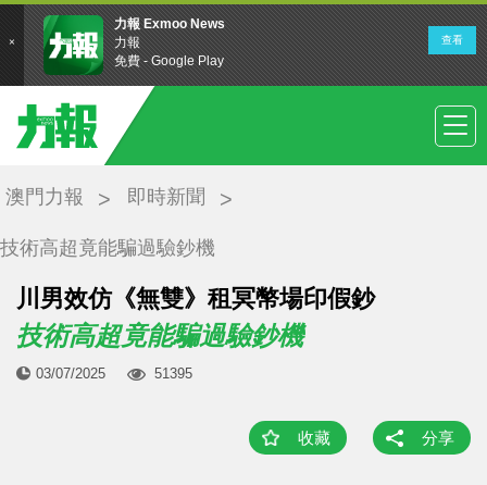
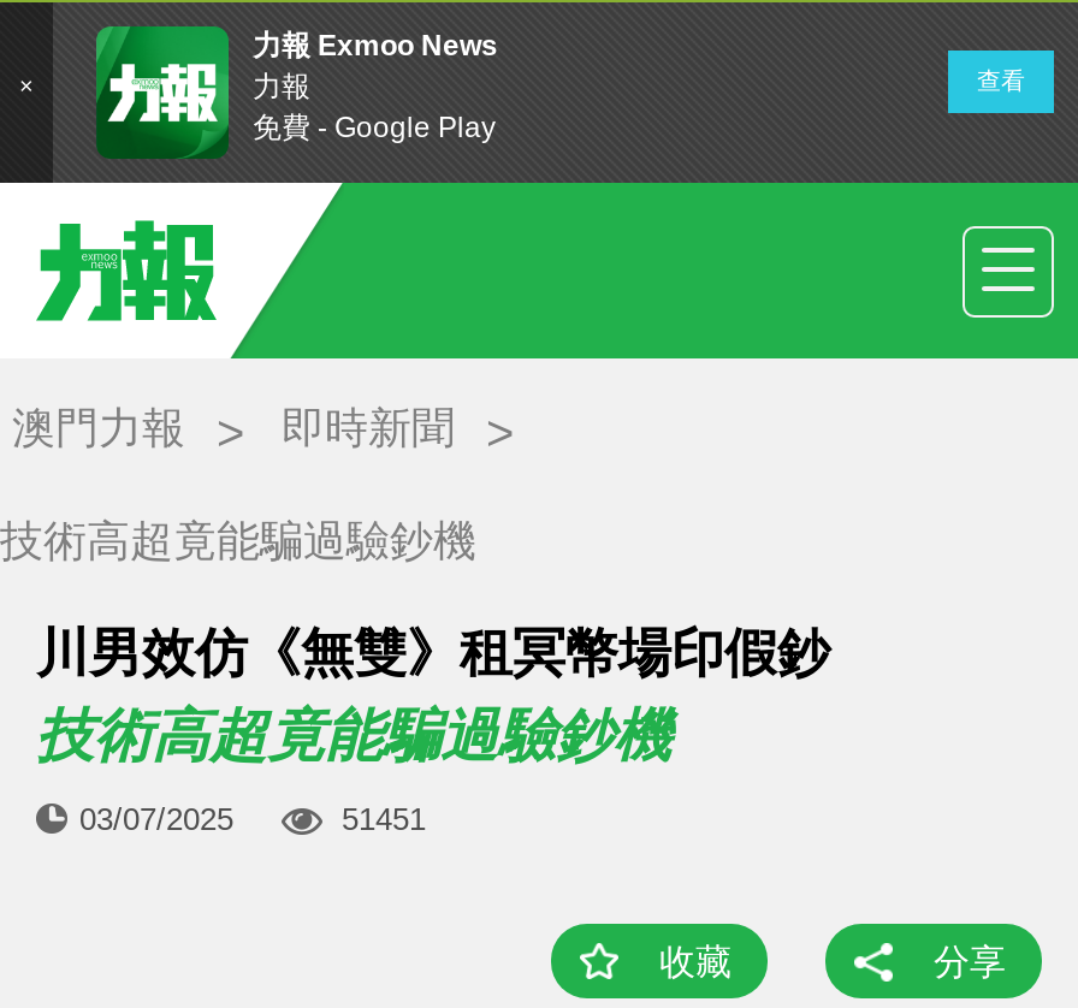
- 51395
+ 51451
